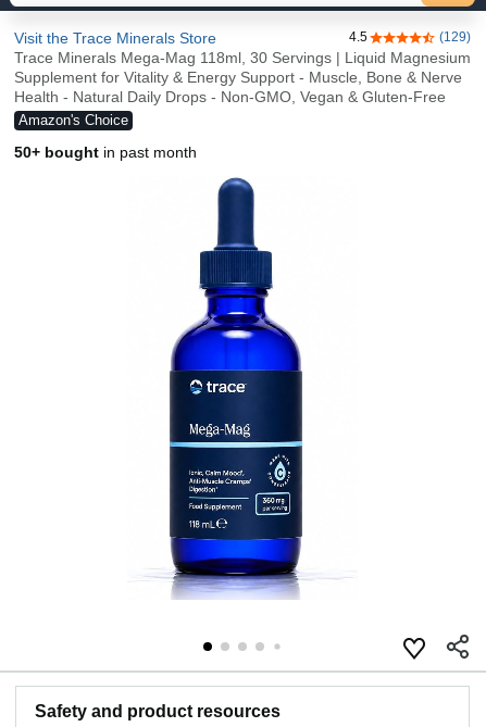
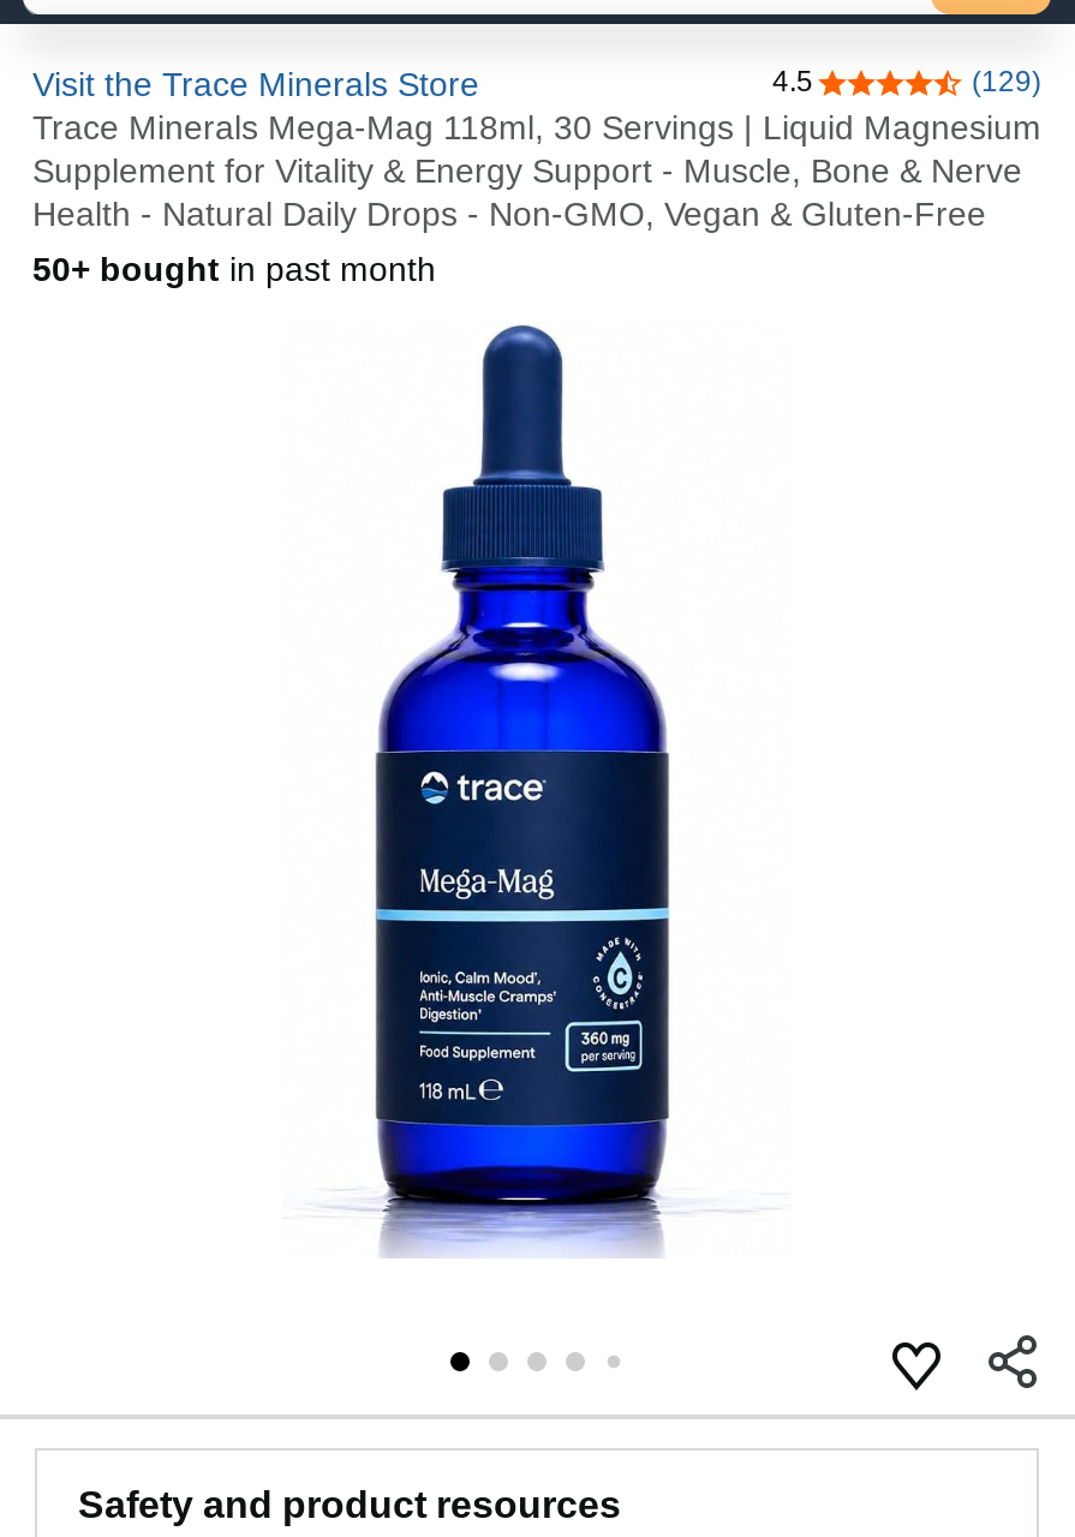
- Amazon's Choice
